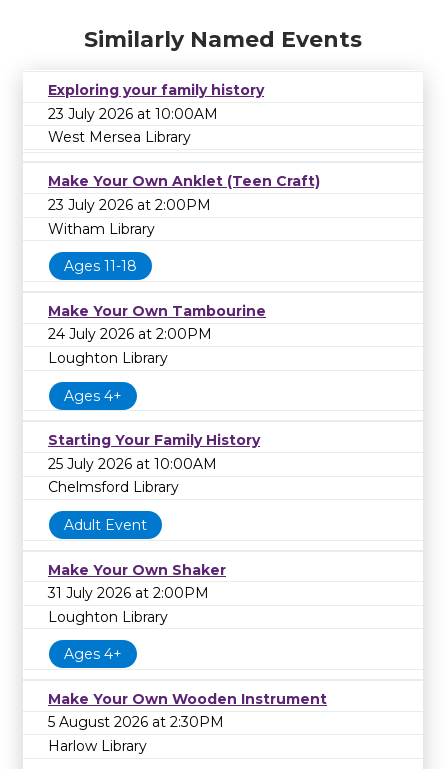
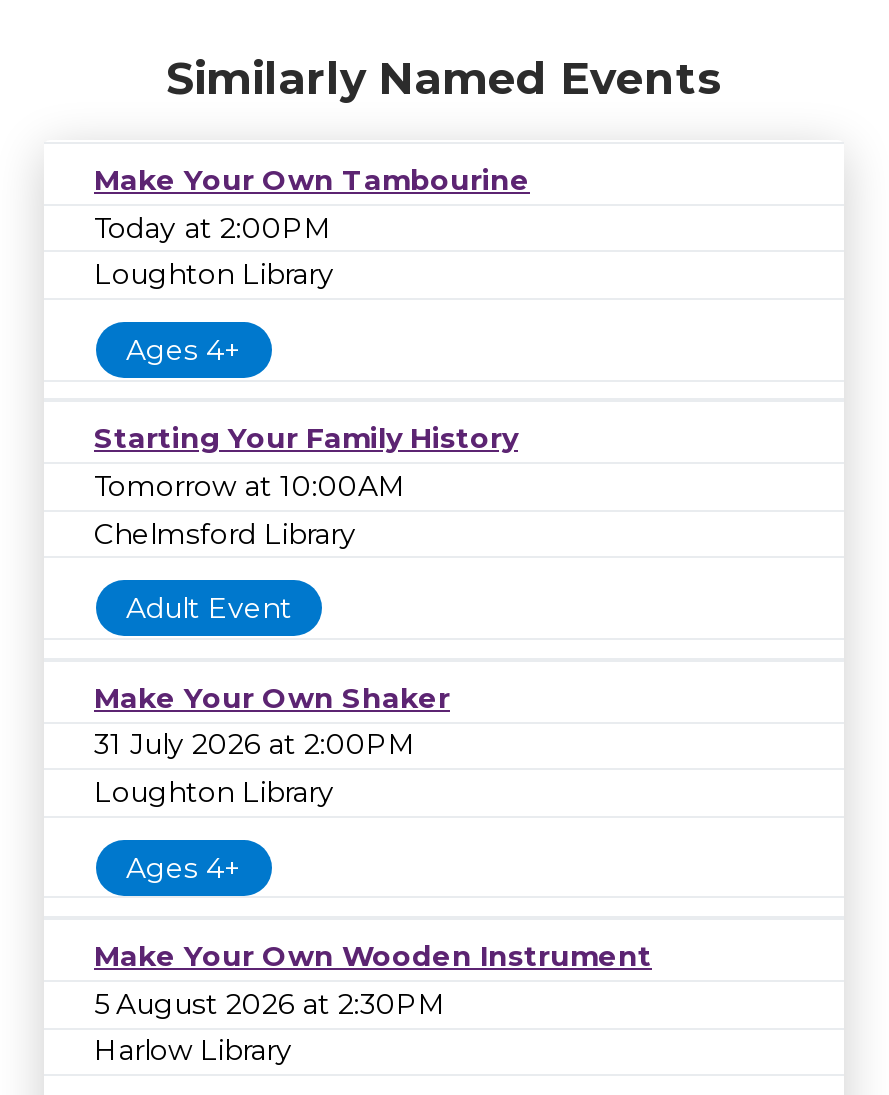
- Exploring your family history
- 23 July 2026 at 10:00AM
- West Mersea Library
- Make Your Own Anklet (Teen Craft)
- 23 July 2026 at 2:00PM
- Witham Library
- Ages 11-18

- 24 July 2026 at 2:00PM
+ Today at 2:00PM

- 25 July 2026 at 10:00AM
+ Tomorrow at 10:00AM
